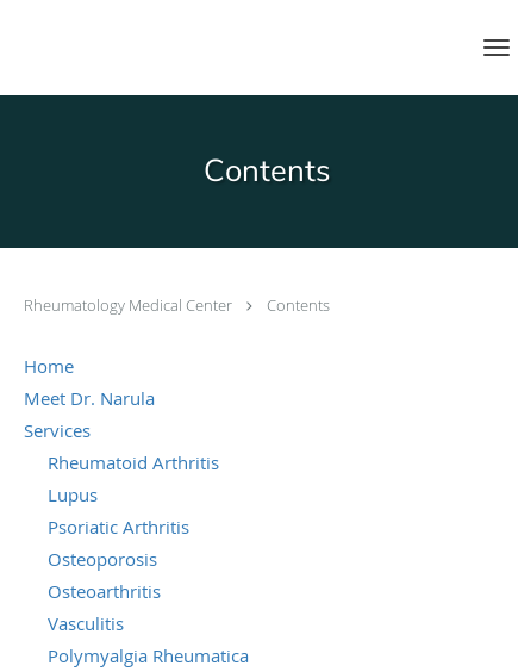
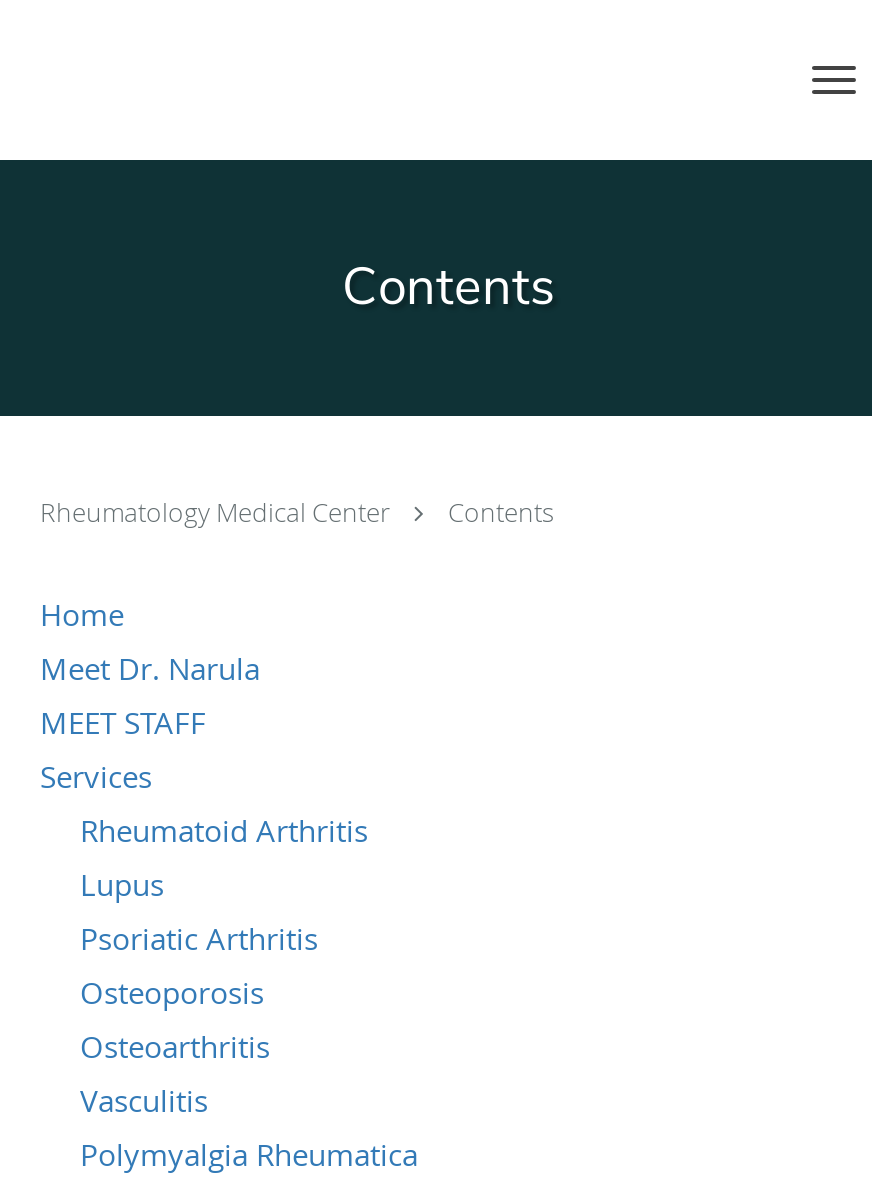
+ MEET STAFF
